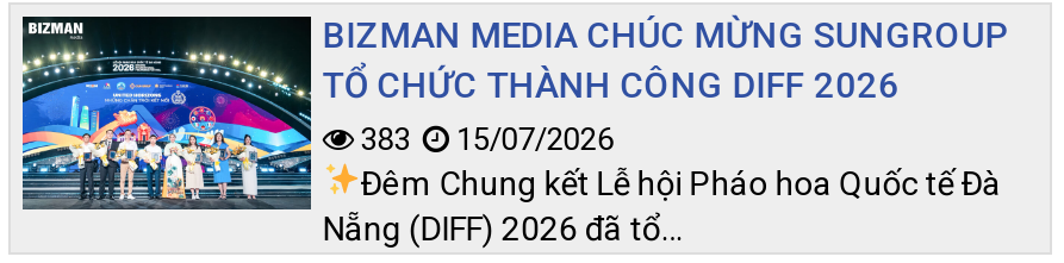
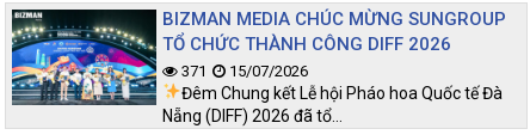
- 383 15/07/2026
+ 371 15/07/2026
